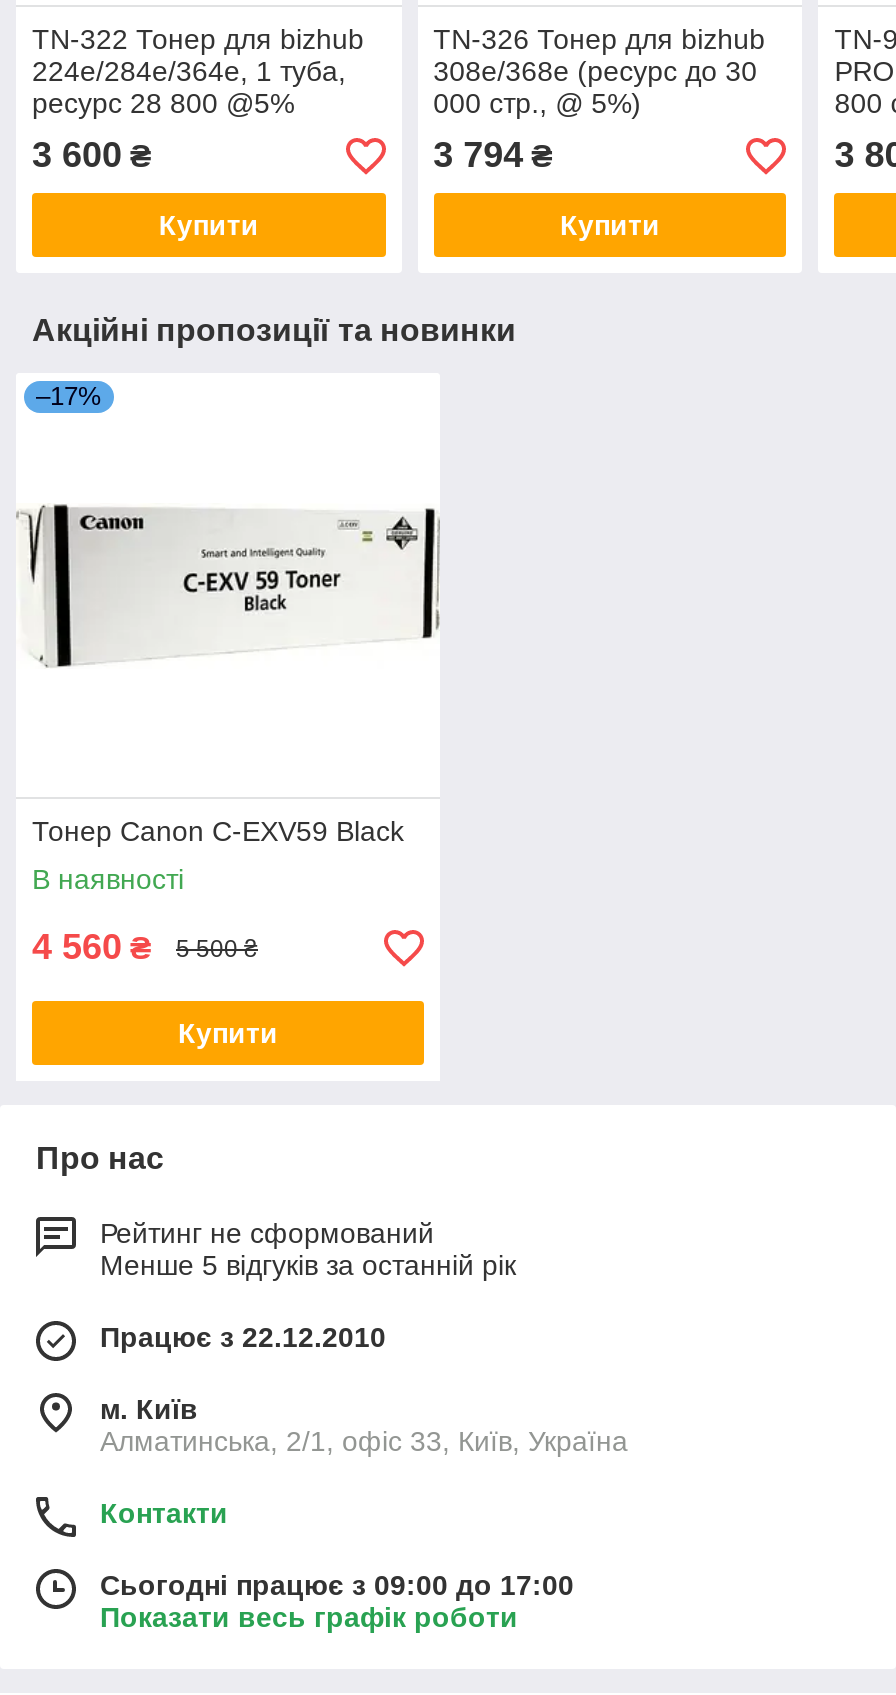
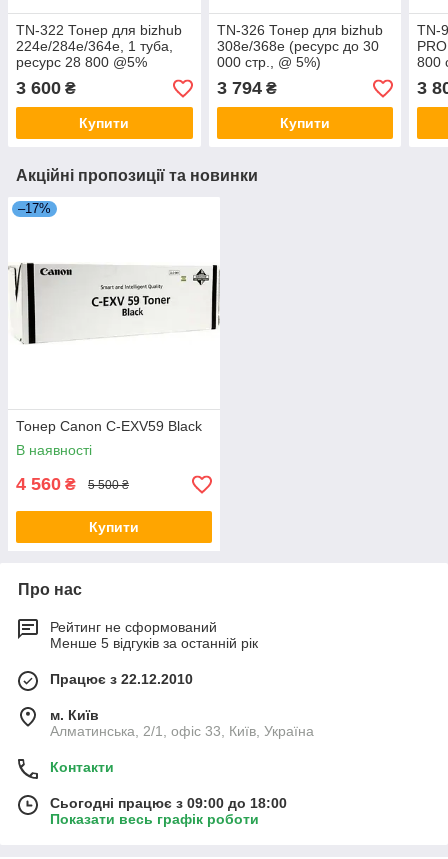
- Сьогодні працює з 09:00 до 17:00
+ Сьогодні працює з 09:00 до 18:00
